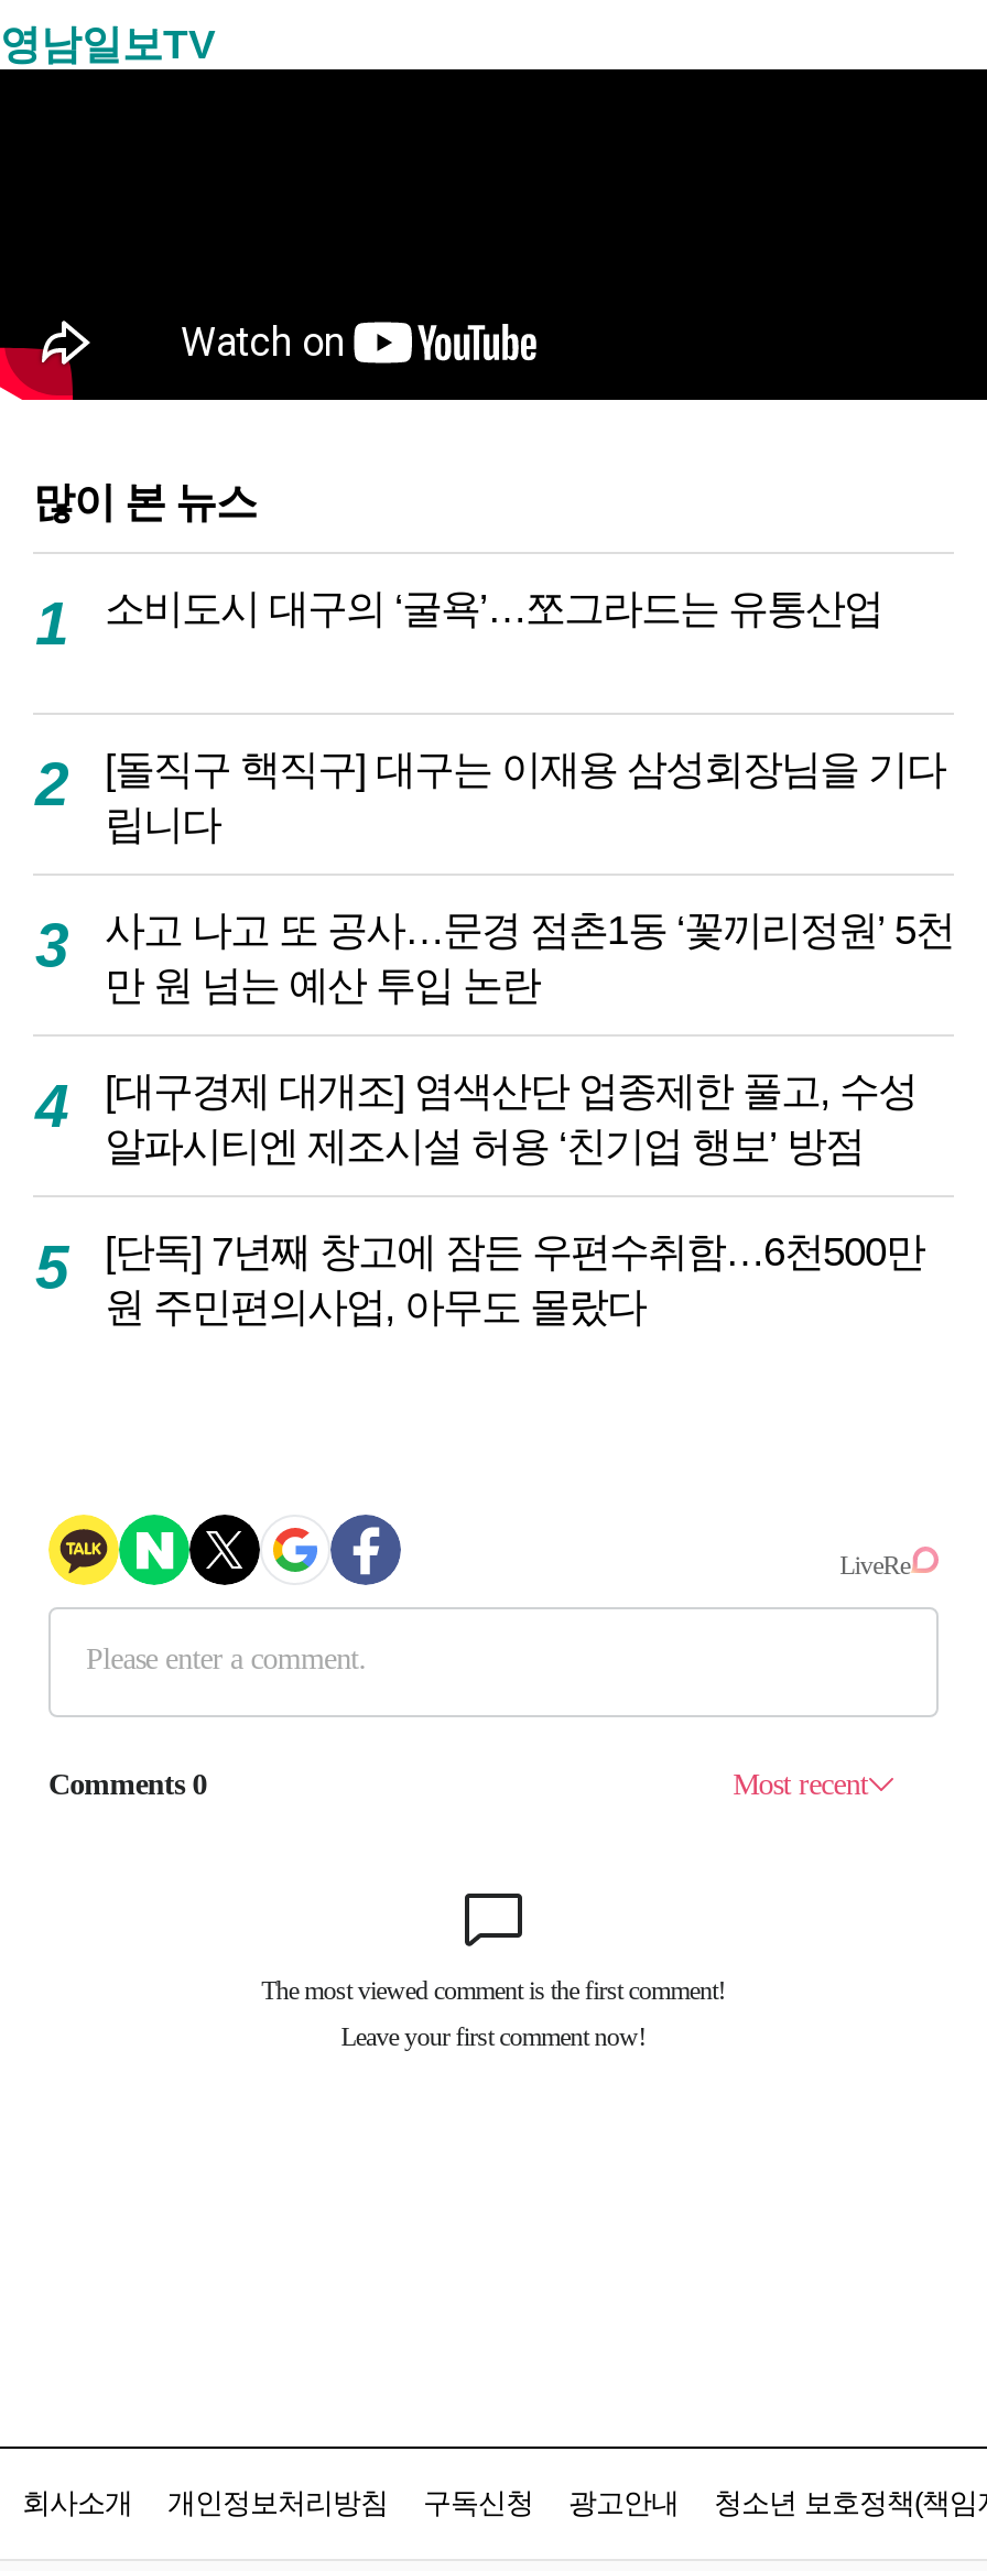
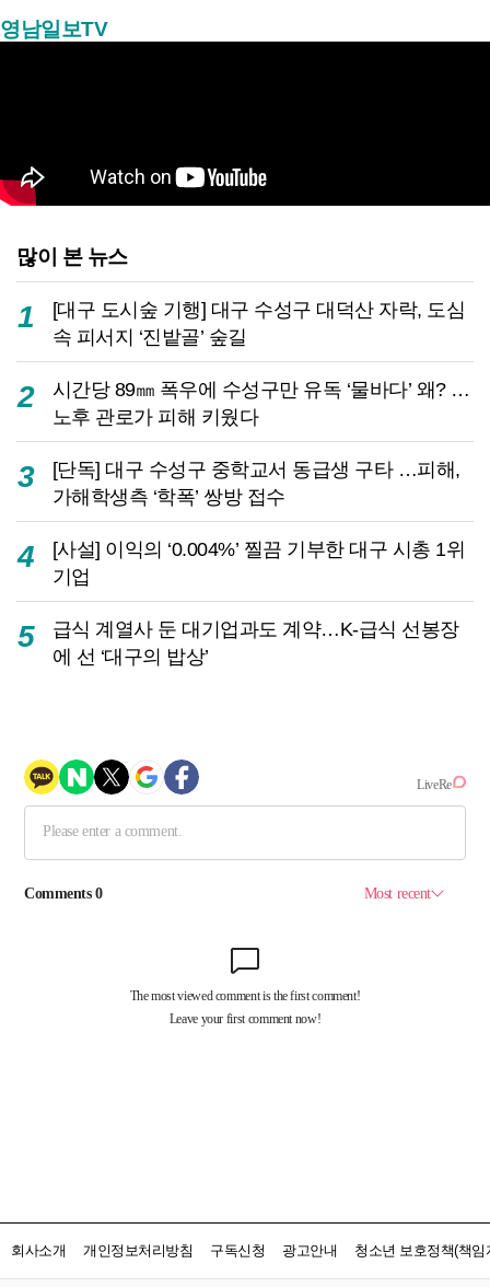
- 소비도시 대구의 ‘굴욕’…쪼그라드는 유통산업
+ [대구 도시숲 기행] 대구 수성구 대덕산 자락, 도심
+ 속 피서지 ‘진밭골’ 숲길

- [돌직구 핵직구] 대구는 이재용 삼성회장님을 기다
- 립니다
+ 시간당 89㎜ 폭우에 수성구만 유독 ‘물바다’ 왜? …
+ 노후 관로가 피해 키웠다

- 사고 나고 또 공사…문경 점촌1동 ‘꽃끼리정원’ 5천
- 만 원 넘는 예산 투입 논란
+ [단독] 대구 수성구 중학교서 동급생 구타 …피해,
+ 가해학생측 ‘학폭’ 쌍방 접수

- [대구경제 대개조] 염색산단 업종제한 풀고, 수성
- 알파시티엔 제조시설 허용 ‘친기업 행보’ 방점
+ [사설] 이익의 ‘0.004%’ 찔끔 기부한 대구 시총 1위
+ 기업

- [단독] 7년째 창고에 잠든 우편수취함…6천500만
- 원 주민편의사업, 아무도 몰랐다
+ 급식 계열사 둔 대기업과도 계약…K-급식 선봉장
+ 에 선 ‘대구의 밥상’
